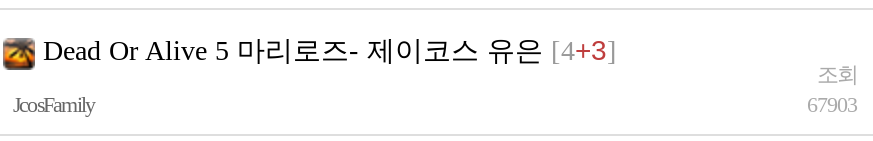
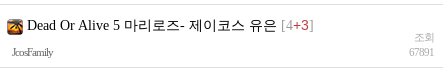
- 67903
+ 67891
